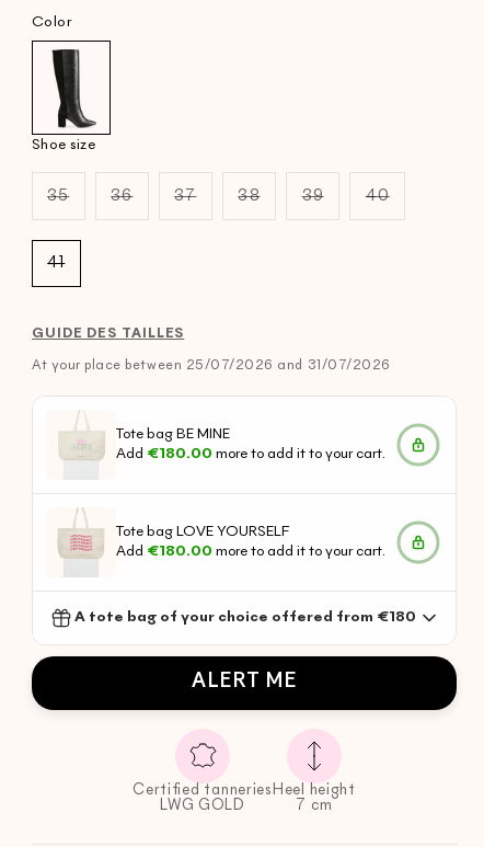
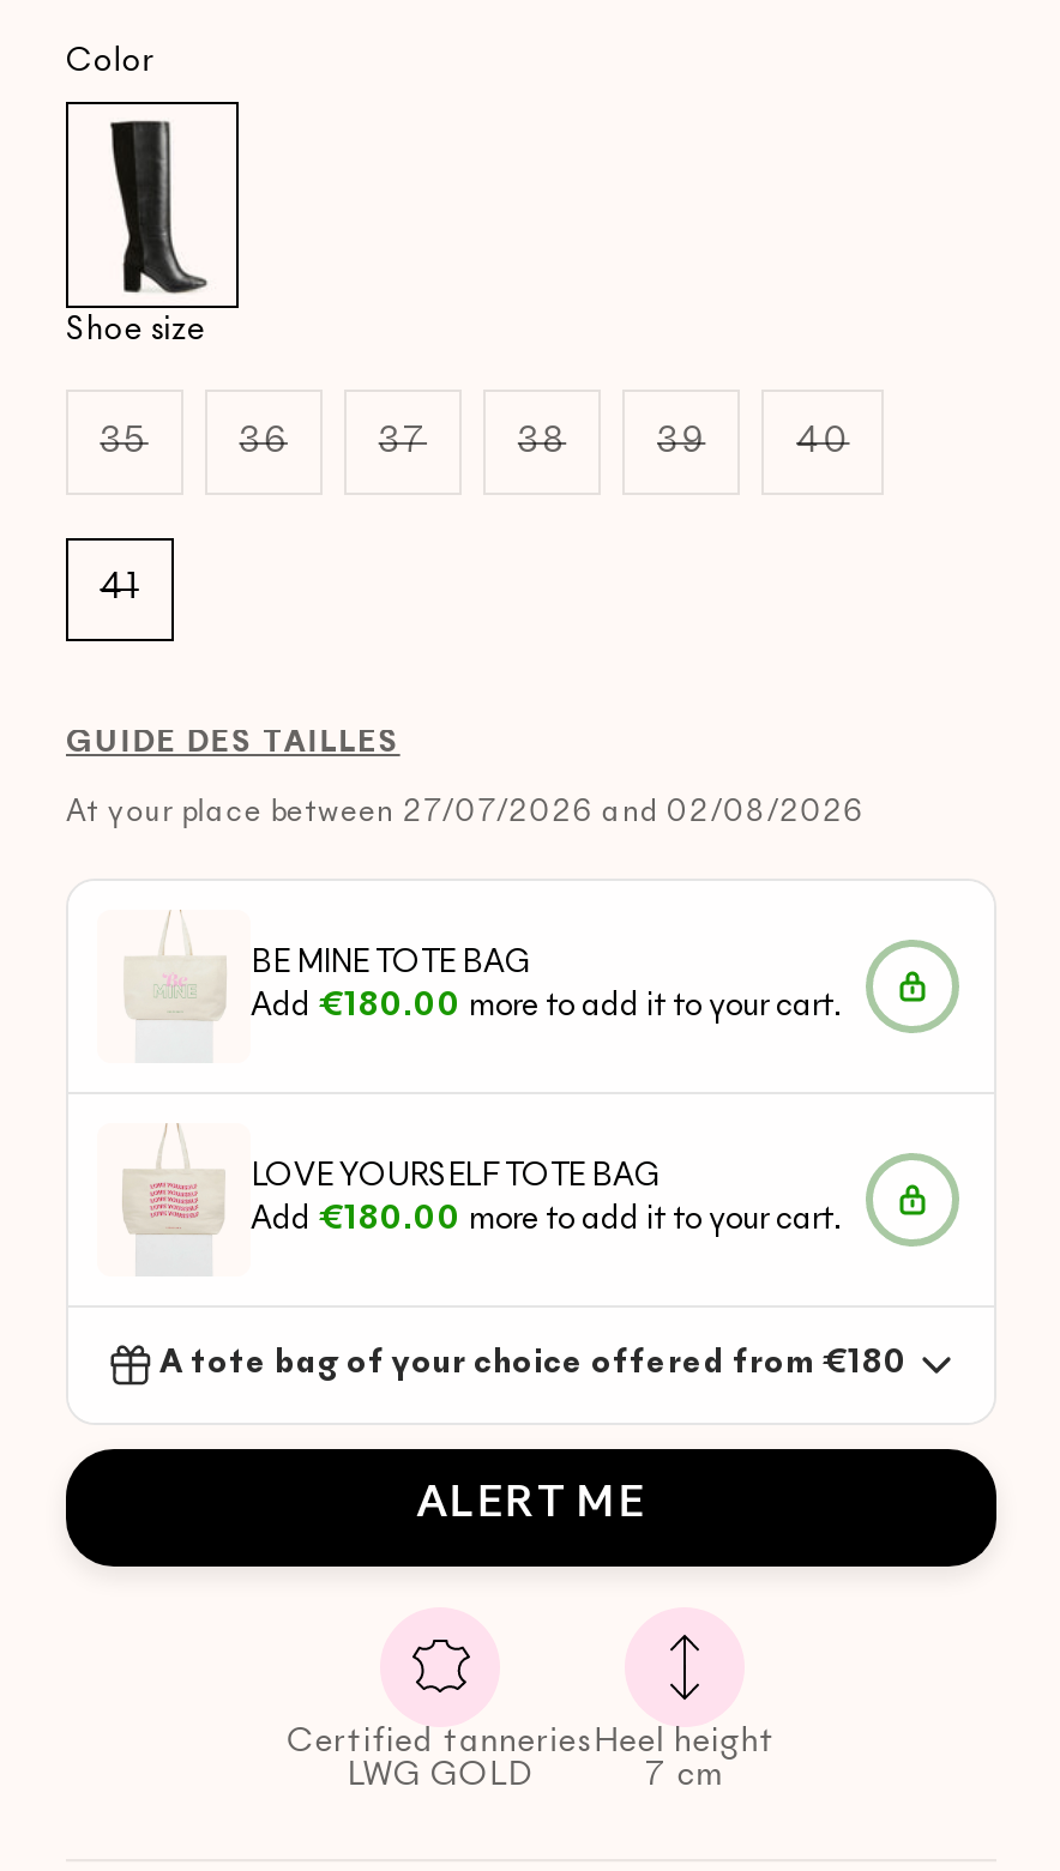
- At your place between 25/07/2026 and 31/07/2026
+ At your place between 27/07/2026 and 02/08/2026

- Tote bag BE MINE
+ BE MINE TOTE BAG

- Tote bag LOVE YOURSELF
+ LOVE YOURSELF TOTE BAG
